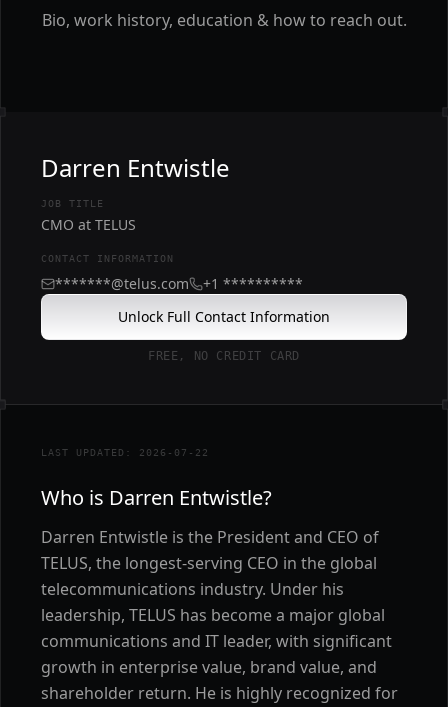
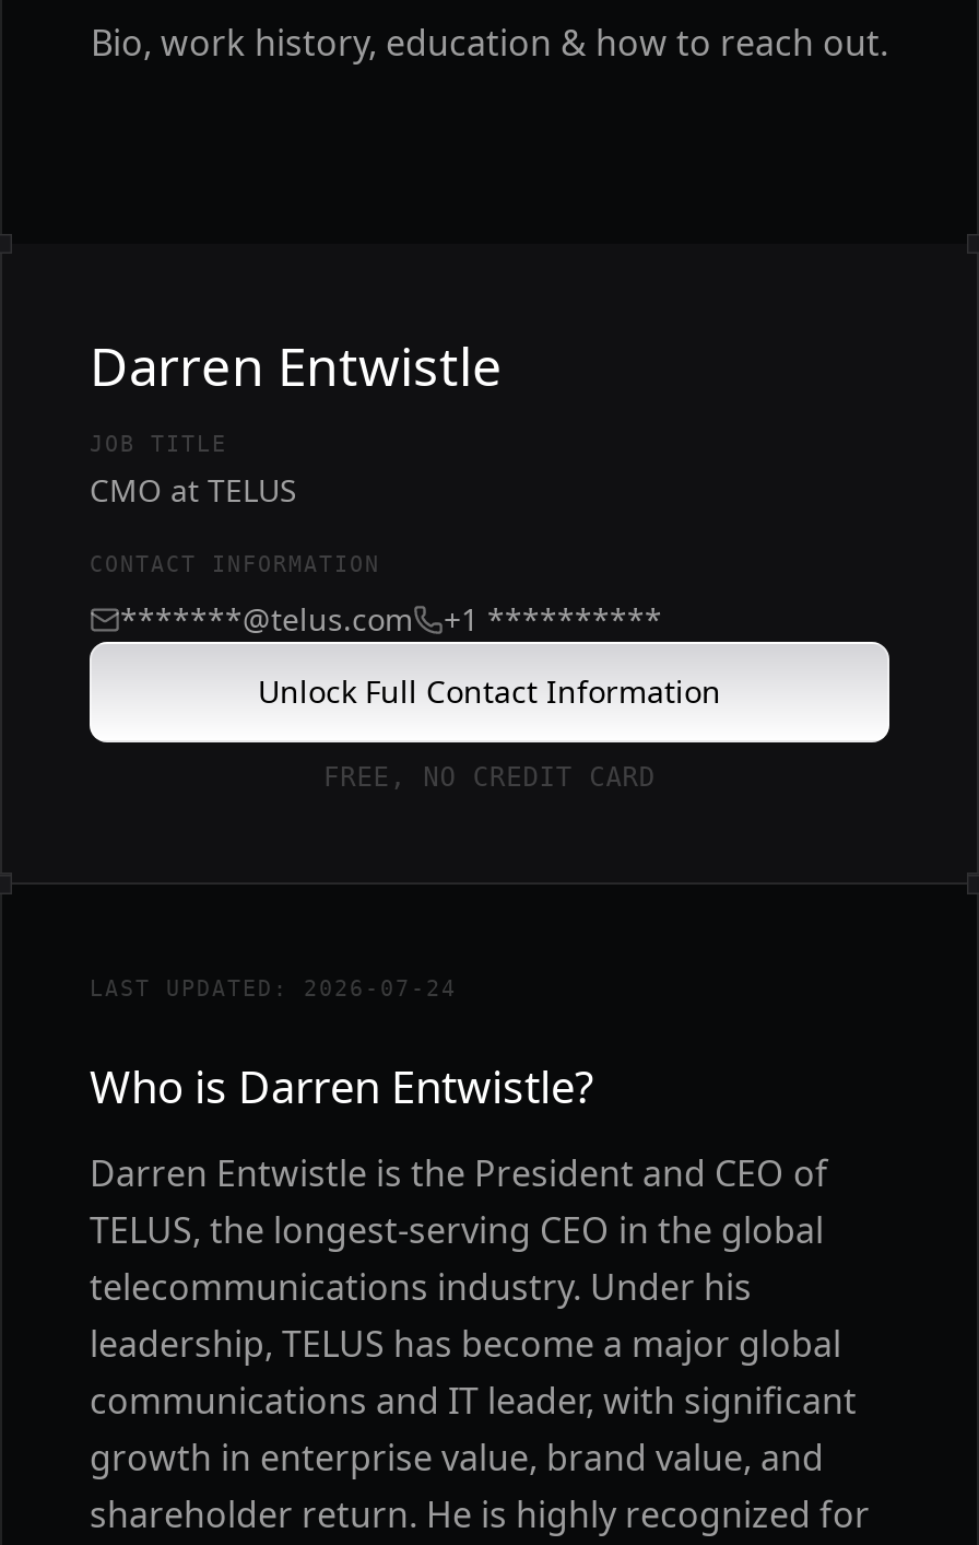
- LAST UPDATED: 2026-07-22
+ LAST UPDATED: 2026-07-24
